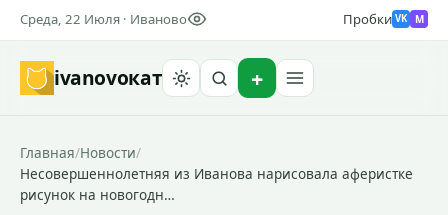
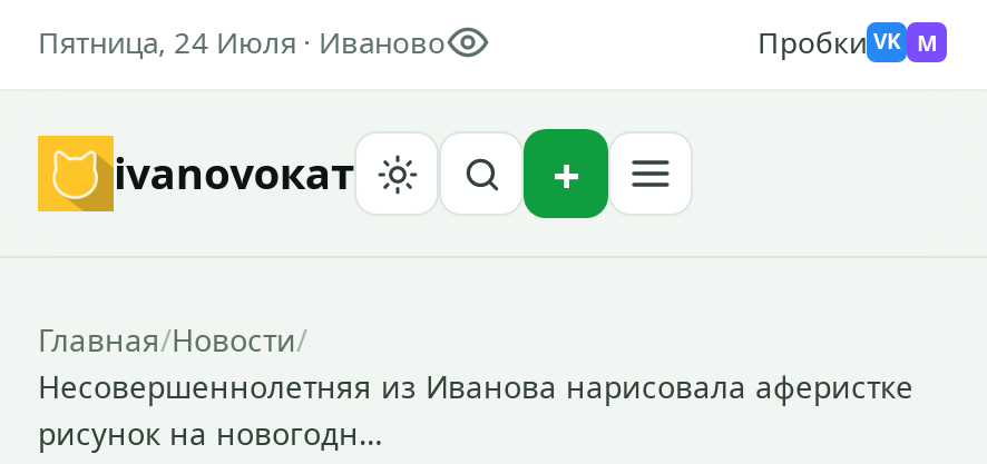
- Среда, 22 Июля · Иваново
+ Пятница, 24 Июля · Иваново
